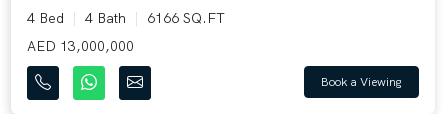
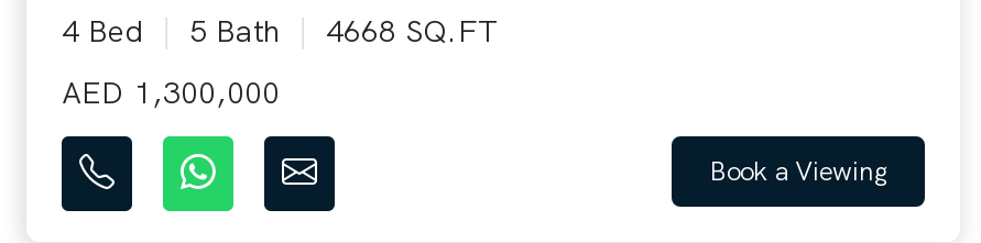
- 4 Bath
+ 5 Bath

- 6166 SQ.FT
+ 4668 SQ.FT

- AED 13,000,000
+ AED 1,300,000
